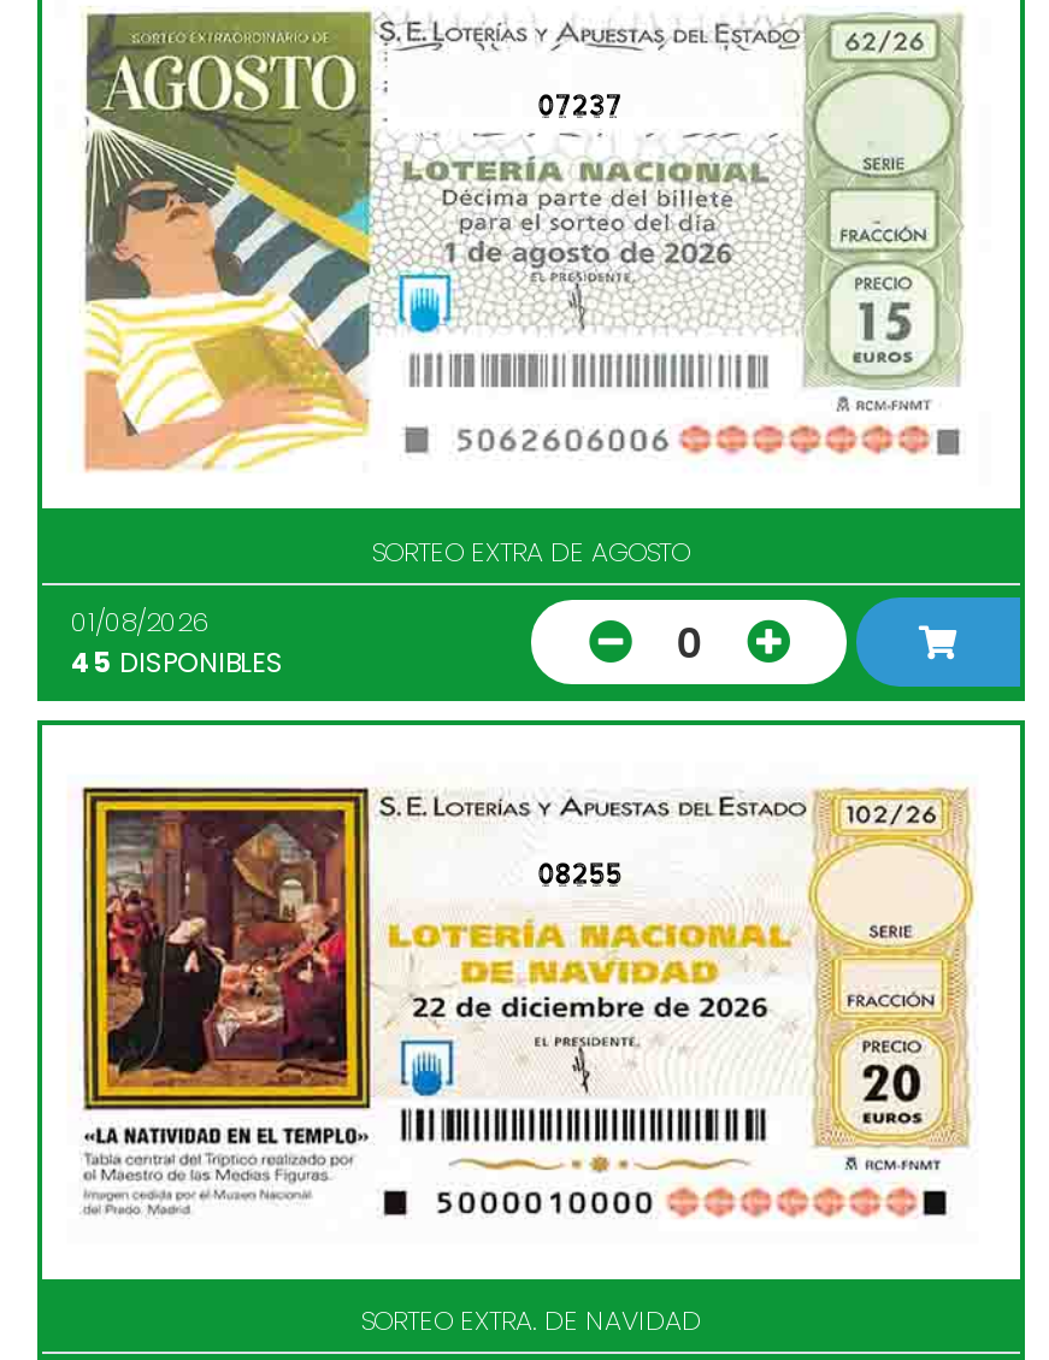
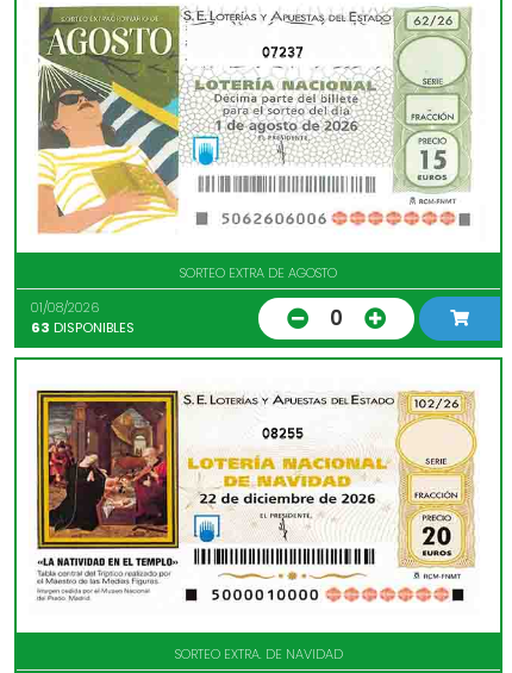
- 45 DISPONIBLES
+ 63 DISPONIBLES
